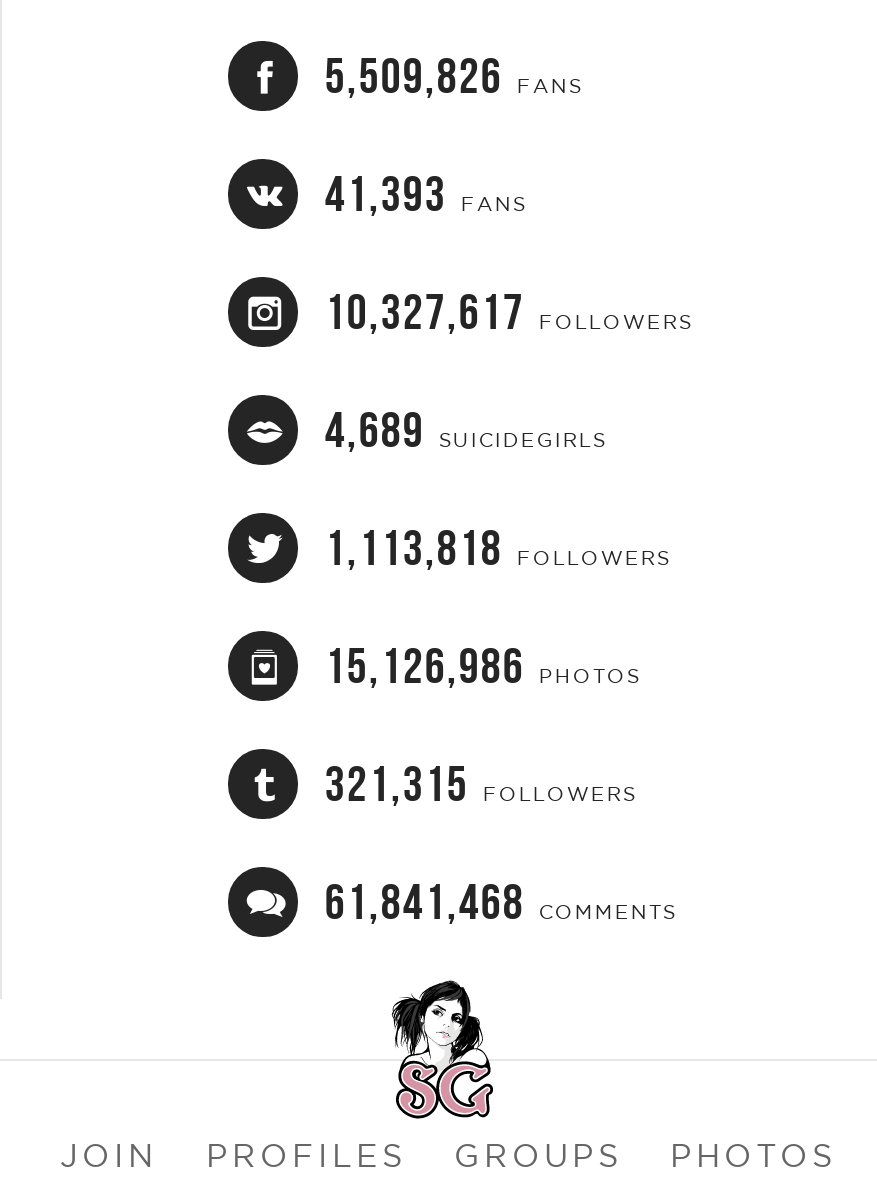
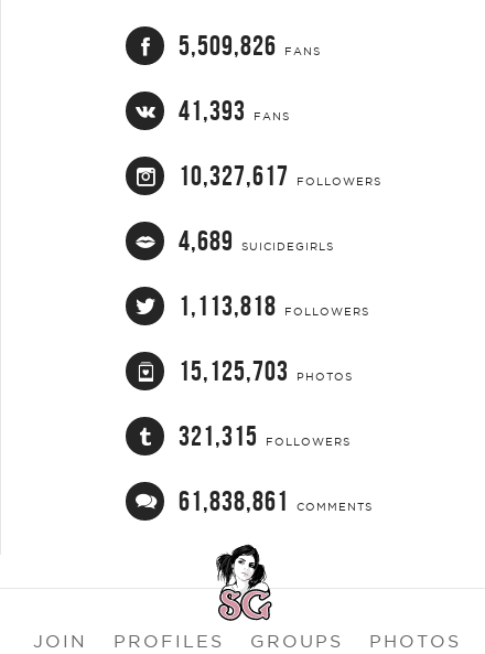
- 15,126,986 PHOTOS
+ 15,125,703 PHOTOS

- 61,841,468 COMMENTS
+ 61,838,861 COMMENTS
